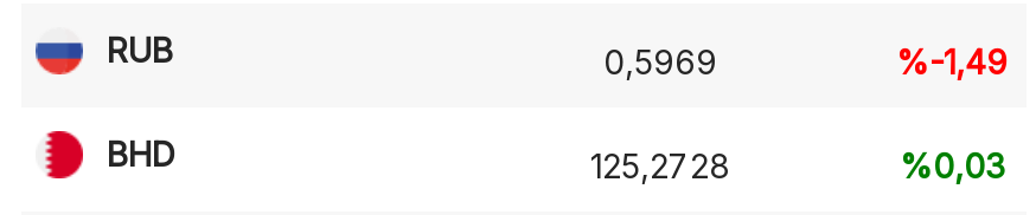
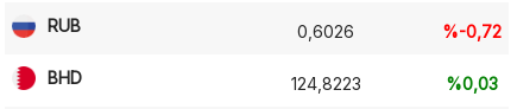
- 0,5969
+ 0,6026

- %-1,49
+ %-0,72

- 125,2728
+ 124,8223
